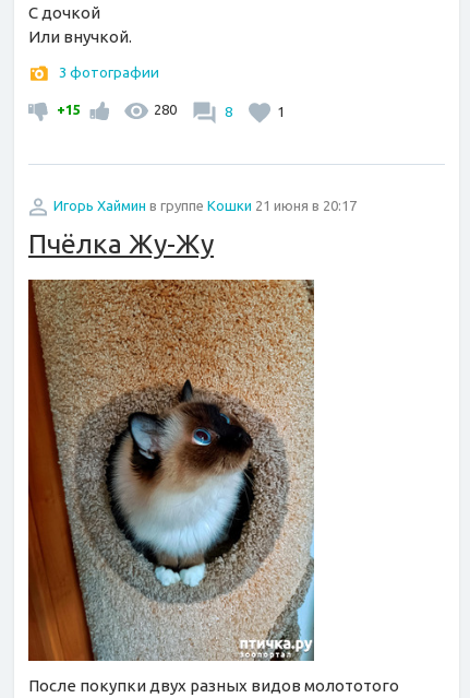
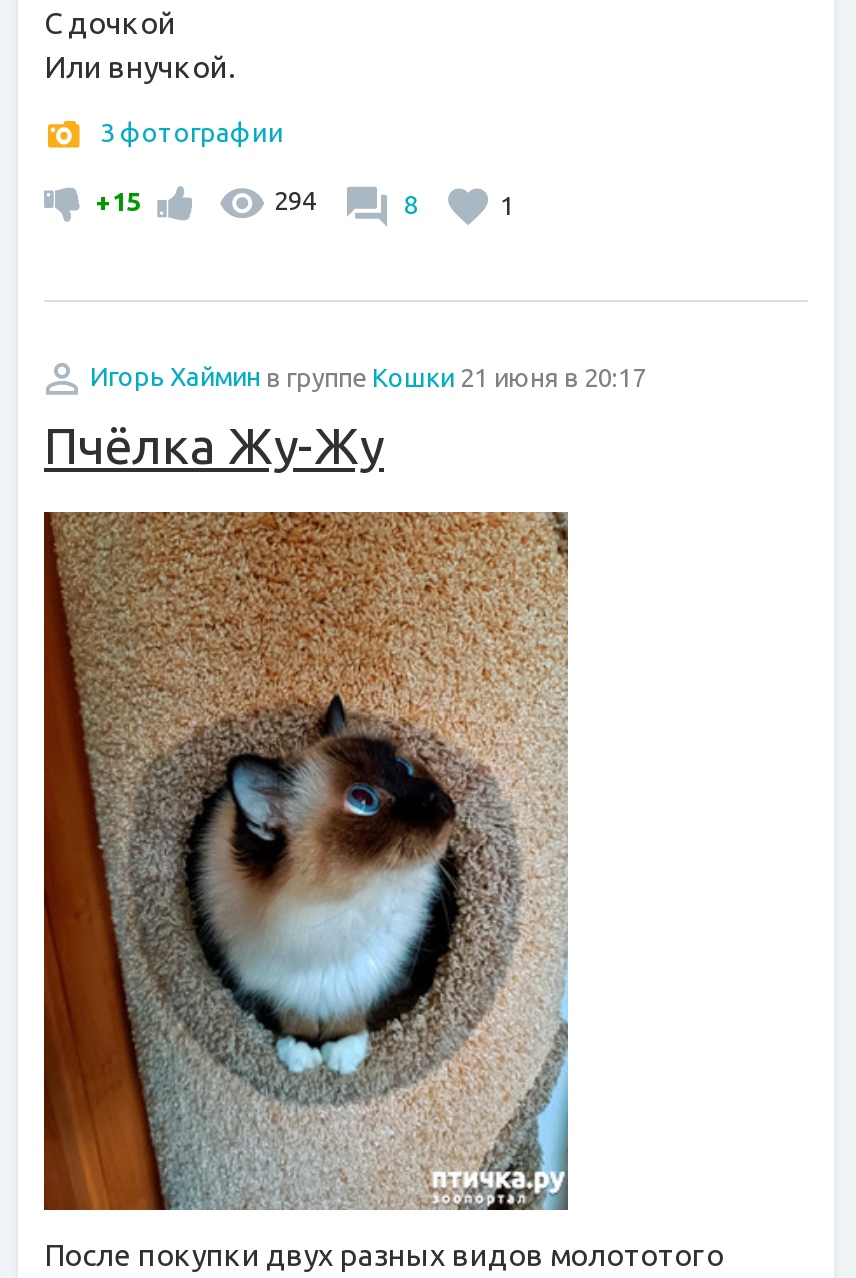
- 280
+ 294
